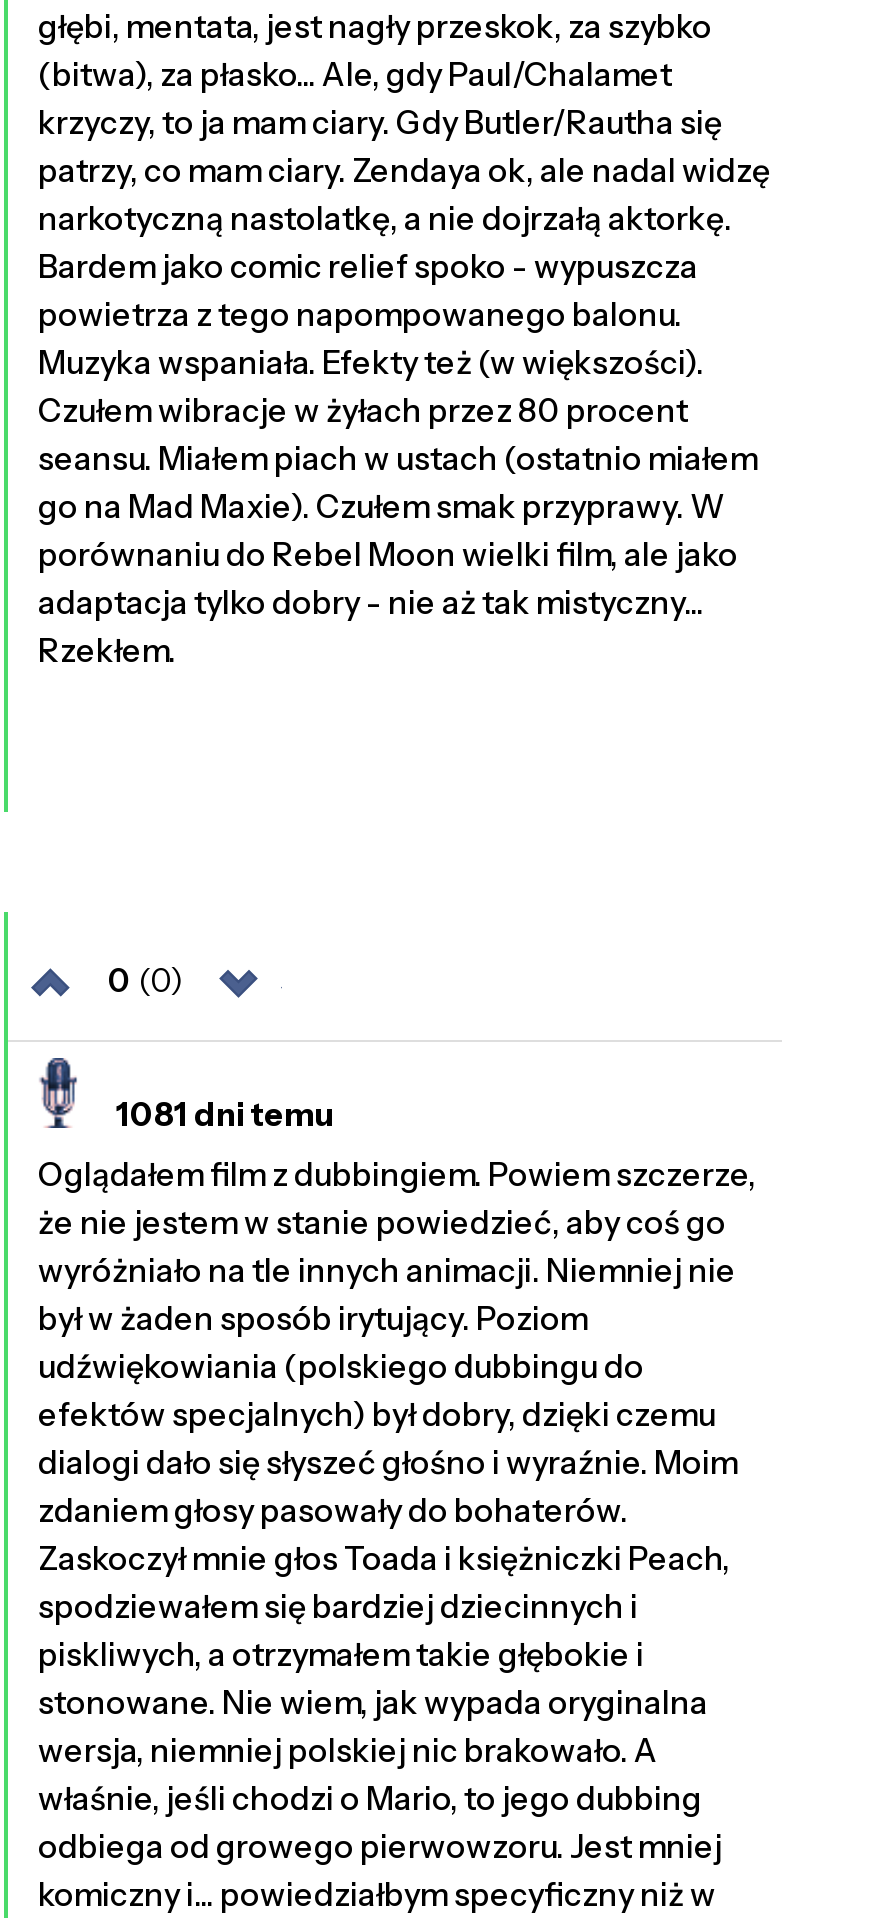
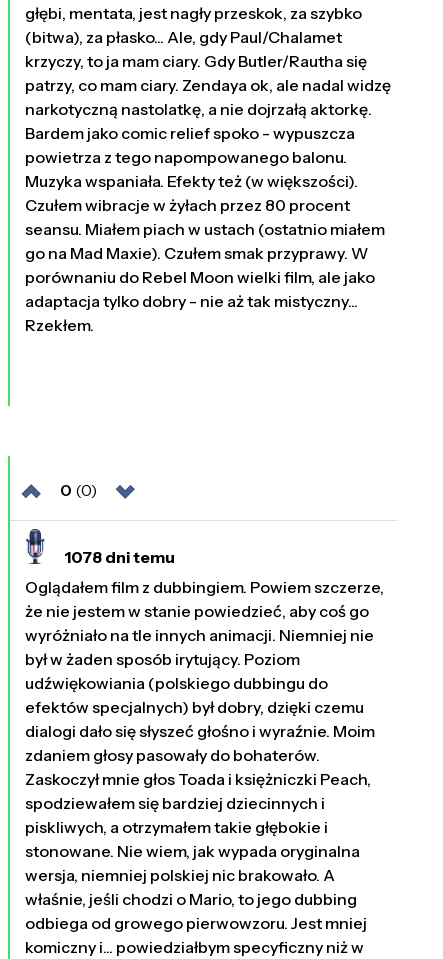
- 1081 dni temu
+ 1078 dni temu
